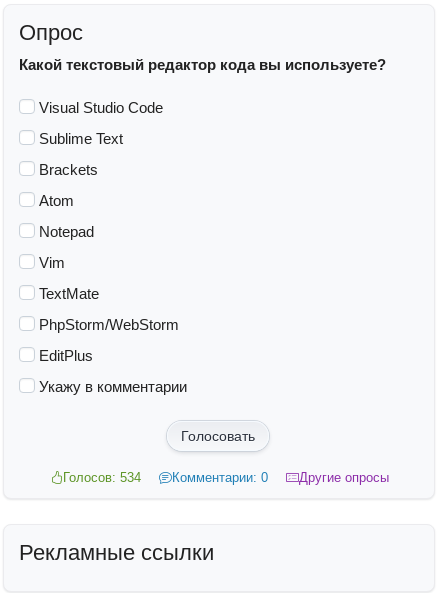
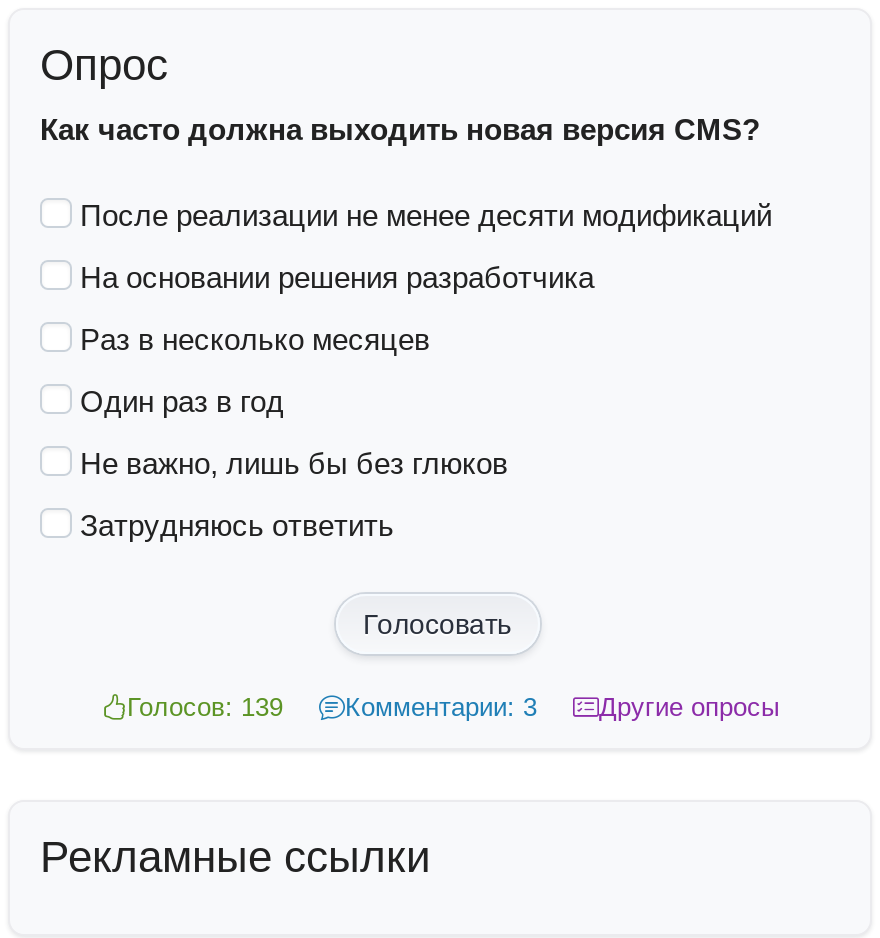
- Какой текстовый редактор кода вы используете?
- Visual Studio Code
- Sublime Text
- Brackets
- Atom
- Notepad
- Vim
- TextMate
- PhpStorm/WebStorm
- EditPlus
- Укажу в комментарии
+ Как часто должна выходить новая версия CMS?
+ После реализации не менее десяти модификаций
+ На основании решения разработчика
+ Раз в несколько месяцев
+ Один раз в год
+ Не важно, лишь бы без глюков
+ Затрудняюсь ответить

- Голосов: 534
+ Голосов: 139

- Комментарии: 0
+ Комментарии: 3
